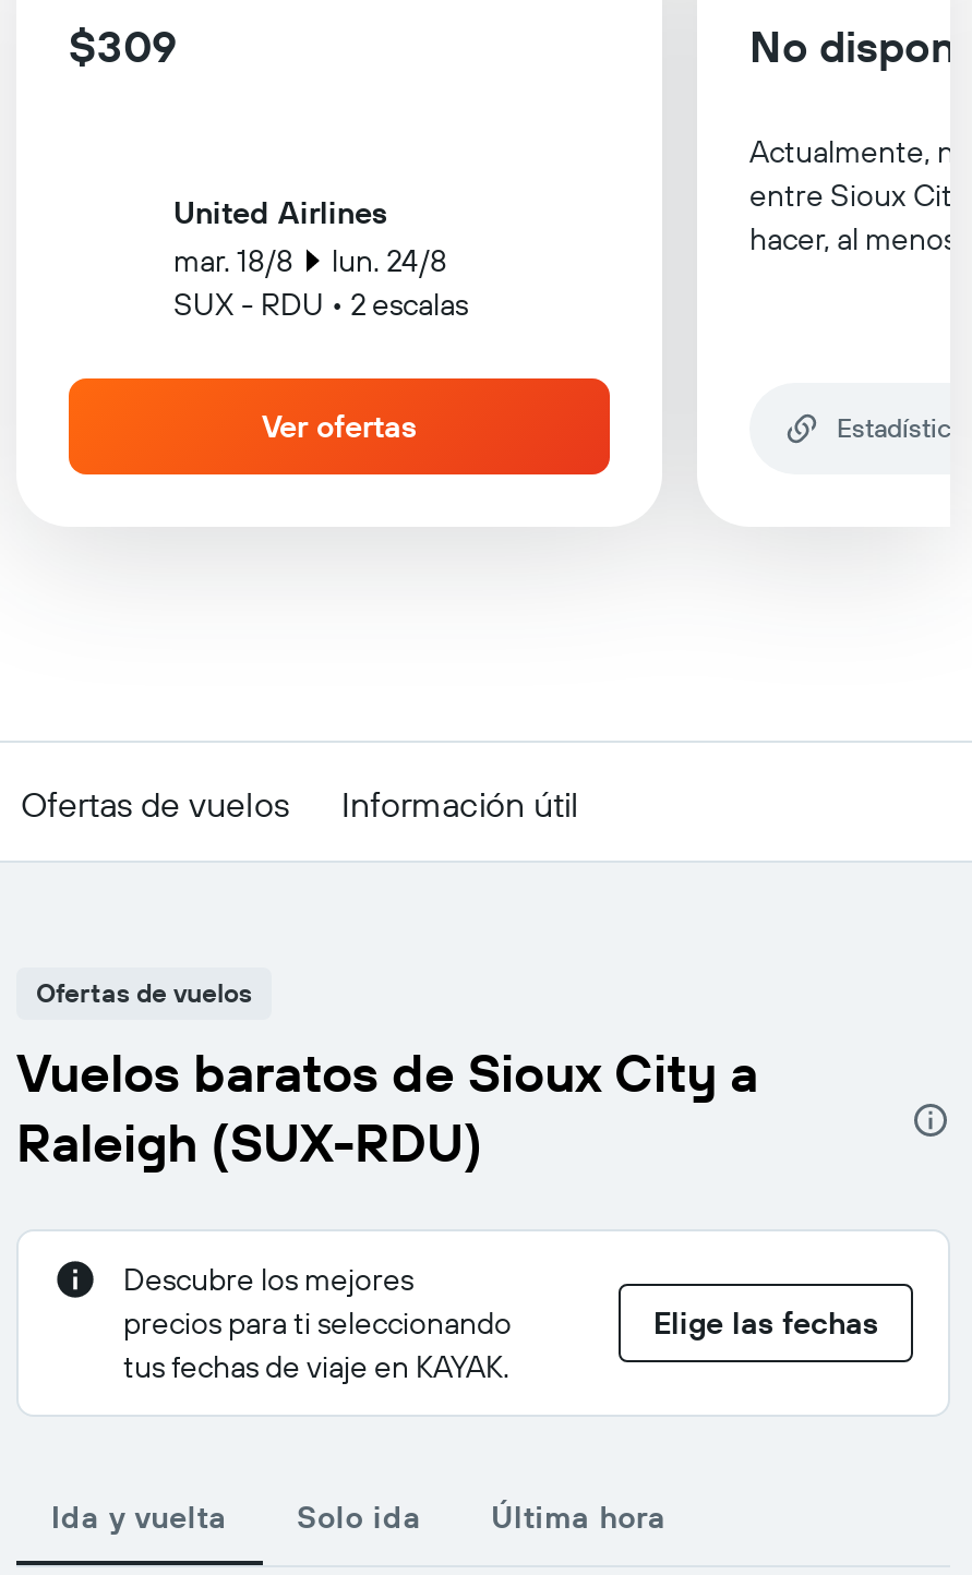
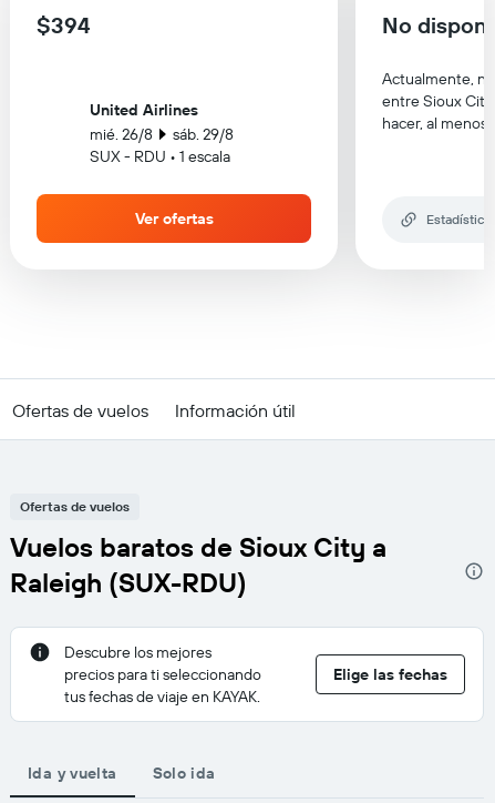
- $309
+ $394

- mar. 18/8
- lun. 24/8
- SUX - RDU • 2 escalas
+ mié. 26/8
+ sáb. 29/8
+ SUX - RDU • 1 escala

- Última hora
